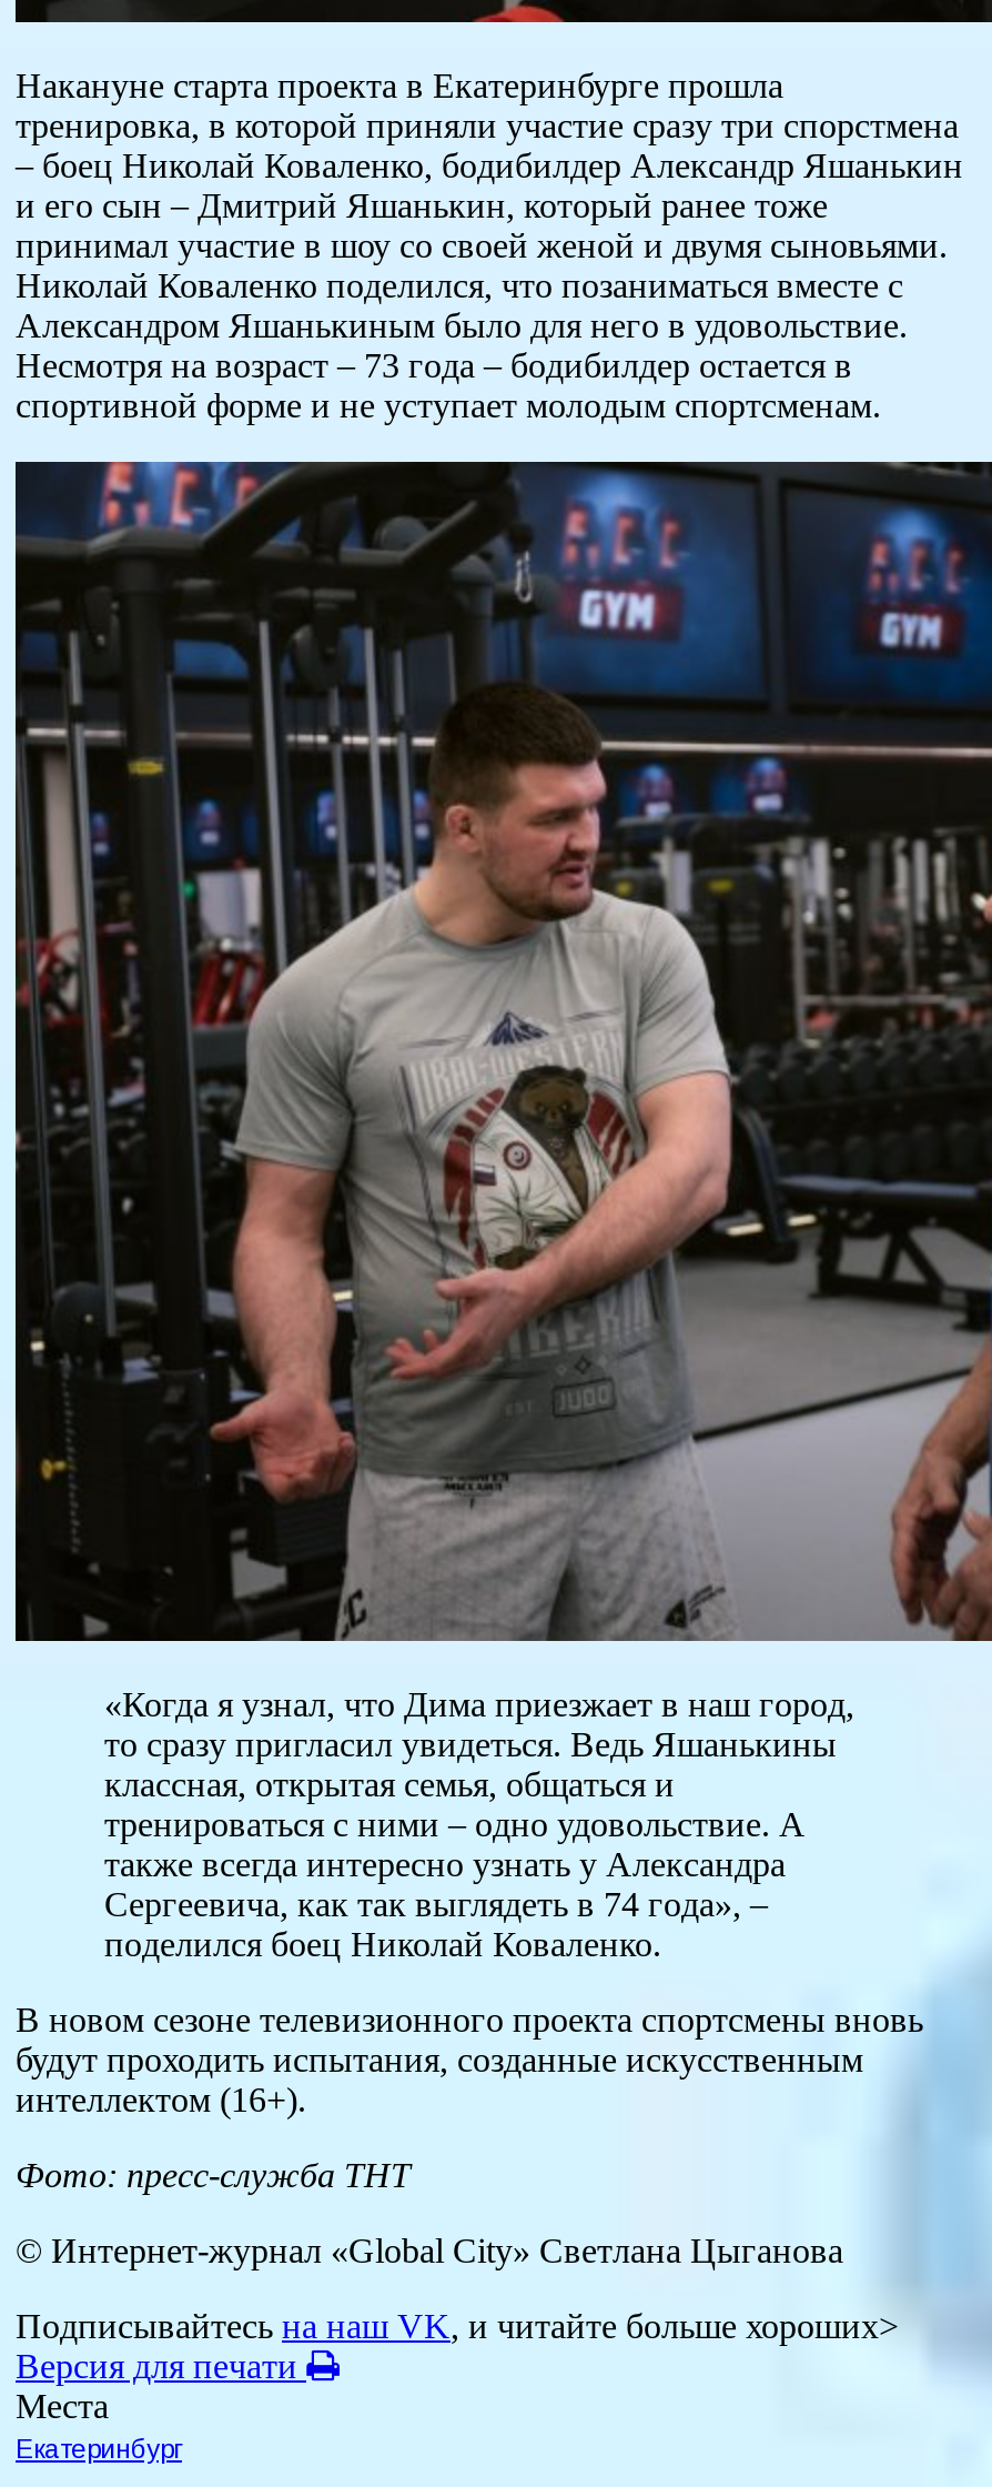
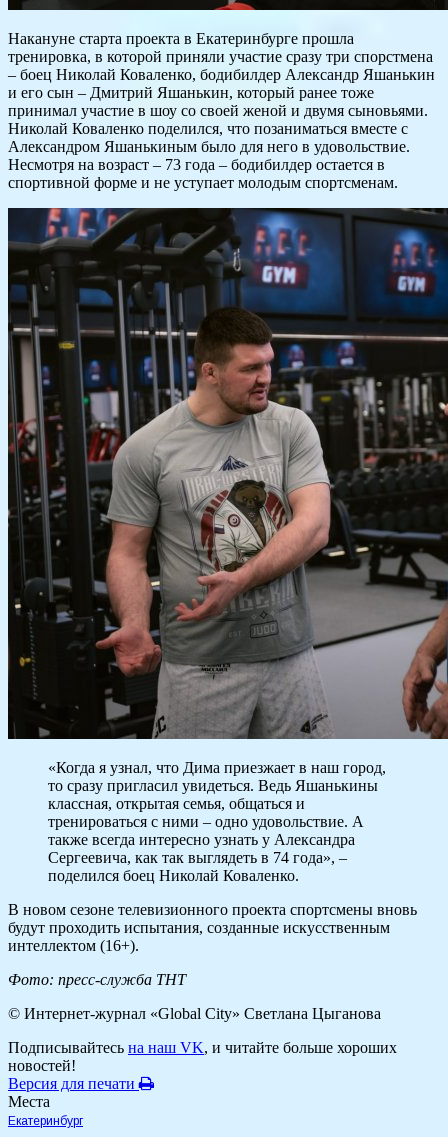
- [image]

- Подписывайтесь на наш VK, и читайте больше хороших>
+ Подписывайтесь на наш VK, и читайте больше хороших
+ новостей!
